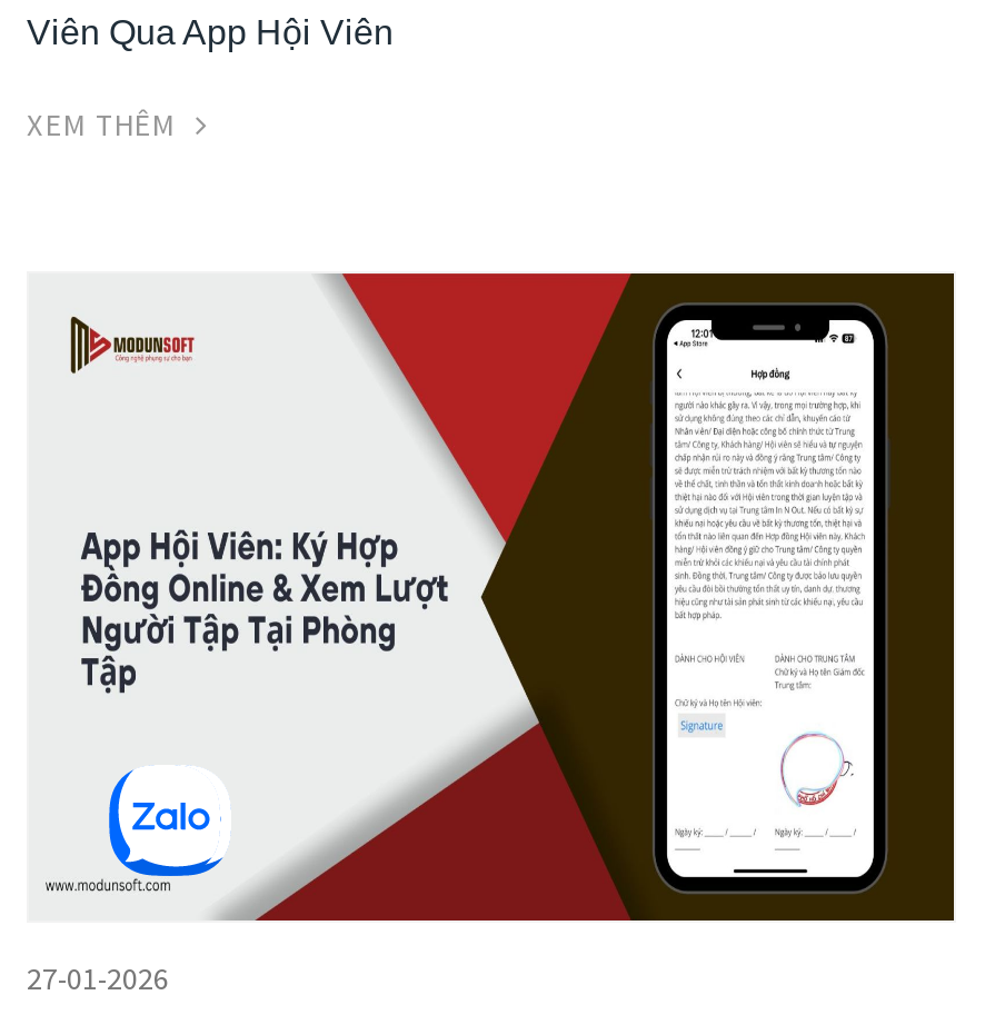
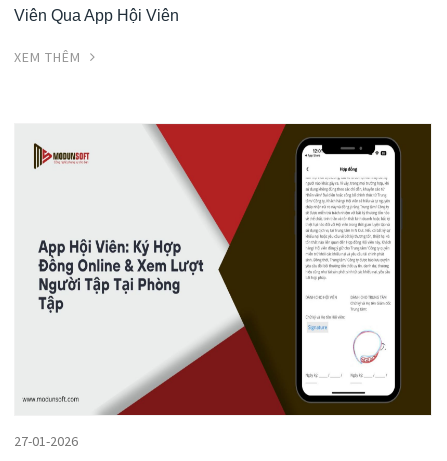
- [image]
